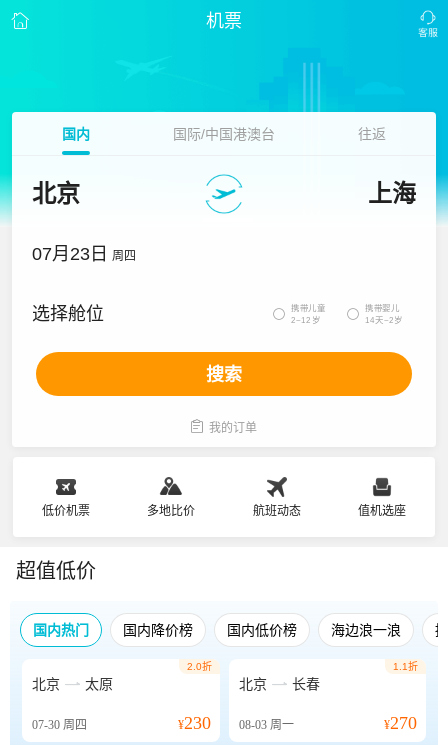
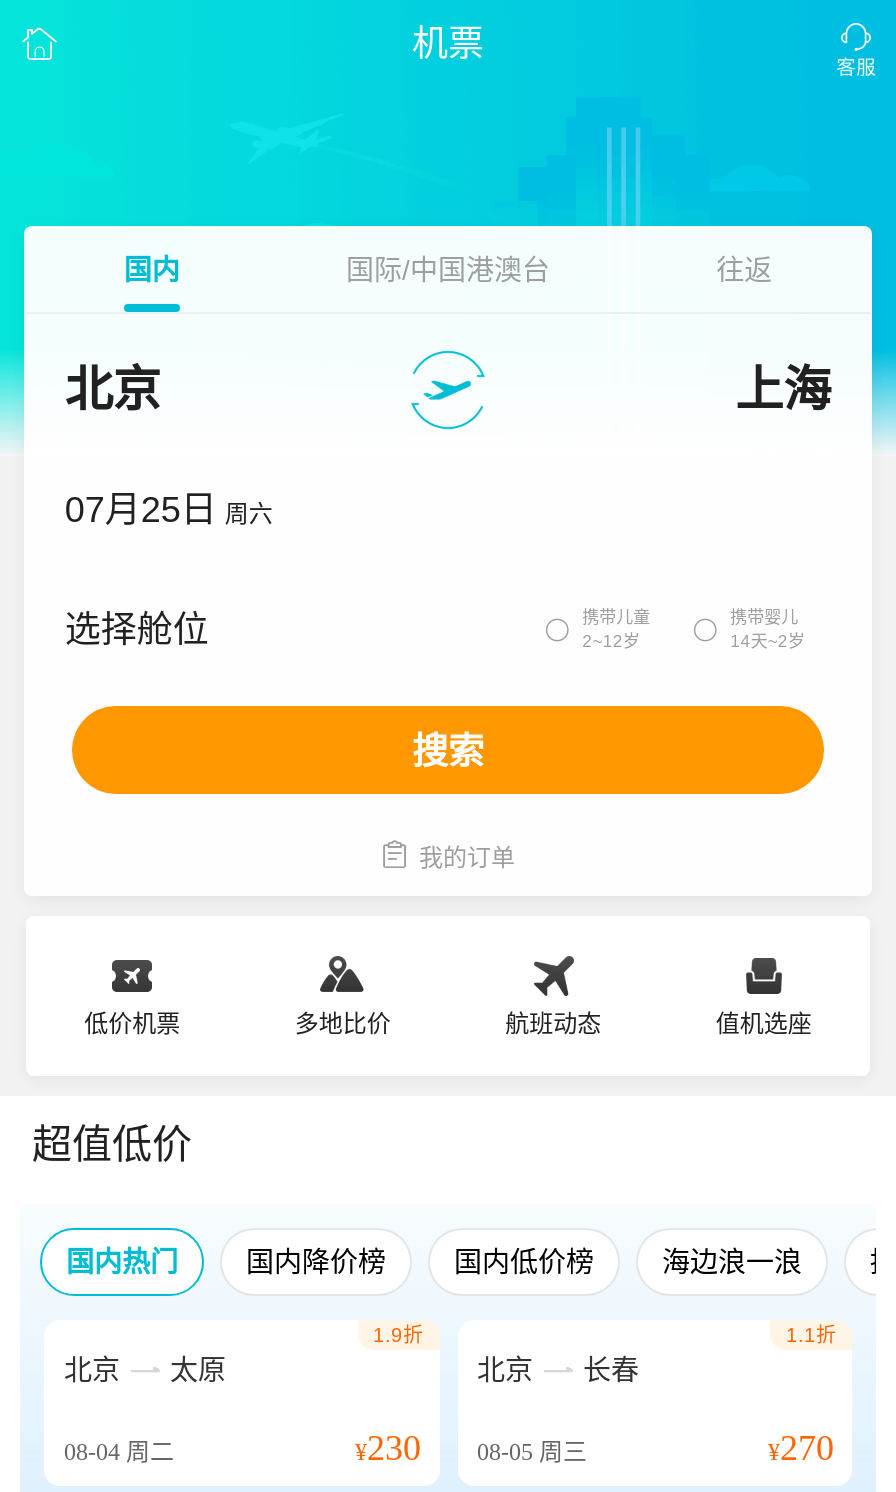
- 07月23日 周四
+ 07月25日 周六

- 2.0折
+ 1.9折

- 07-30周四
+ 08-04周二

- ¥230 08-03周一
+ ¥230 08-05周三
